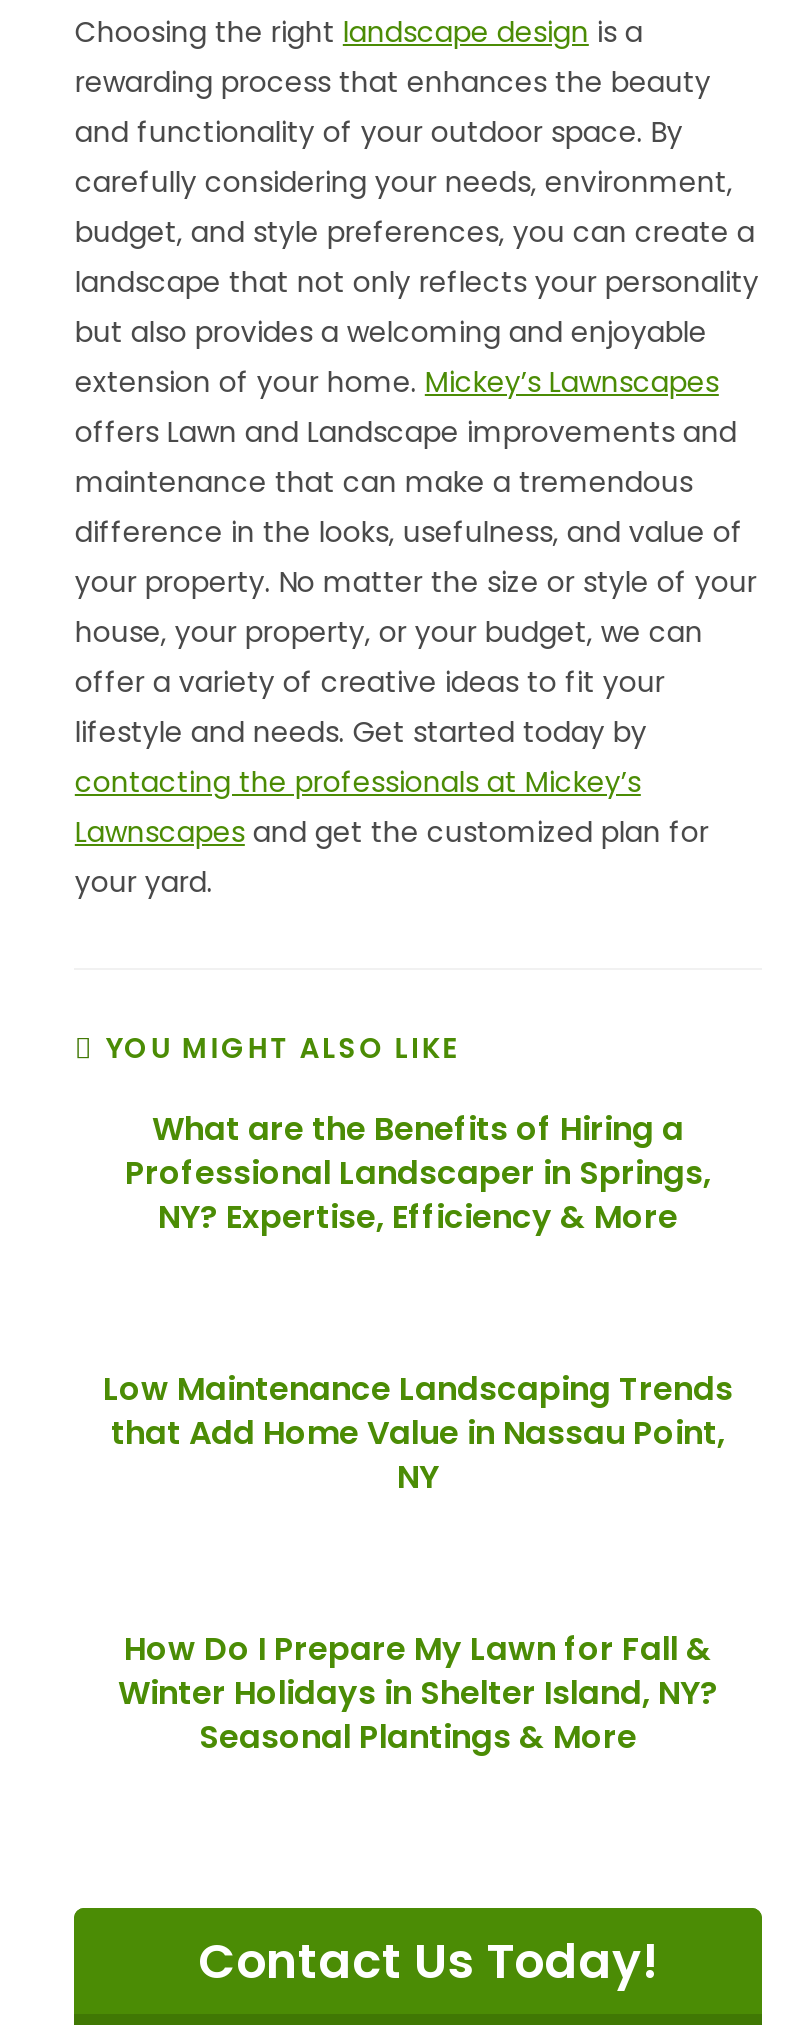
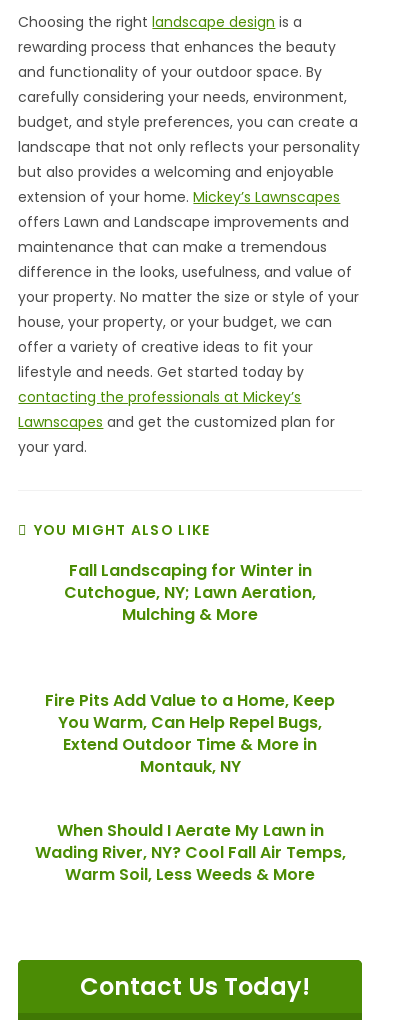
- What are the Benefits of Hiring a
- Professional Landscaper in Springs,
- NY? Expertise, Efficiency & More
+ Fall Landscaping for Winter in
+ Cutchogue, NY; Lawn Aeration,
+ Mulching & More

- Low Maintenance Landscaping Trends
- that Add Home Value in Nassau Point,
- NY
+ Fire Pits Add Value to a Home, Keep
+ You Warm, Can Help Repel Bugs,
+ Extend Outdoor Time & More in
+ Montauk, NY

- How Do I Prepare My Lawn for Fall &
- Winter Holidays in Shelter Island, NY?
- Seasonal Plantings & More
+ When Should I Aerate My Lawn in
+ Wading River, NY? Cool Fall Air Temps,
+ Warm Soil, Less Weeds & More
